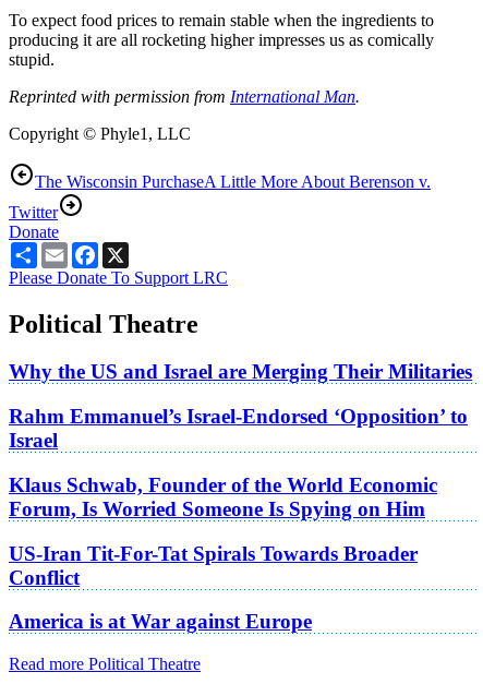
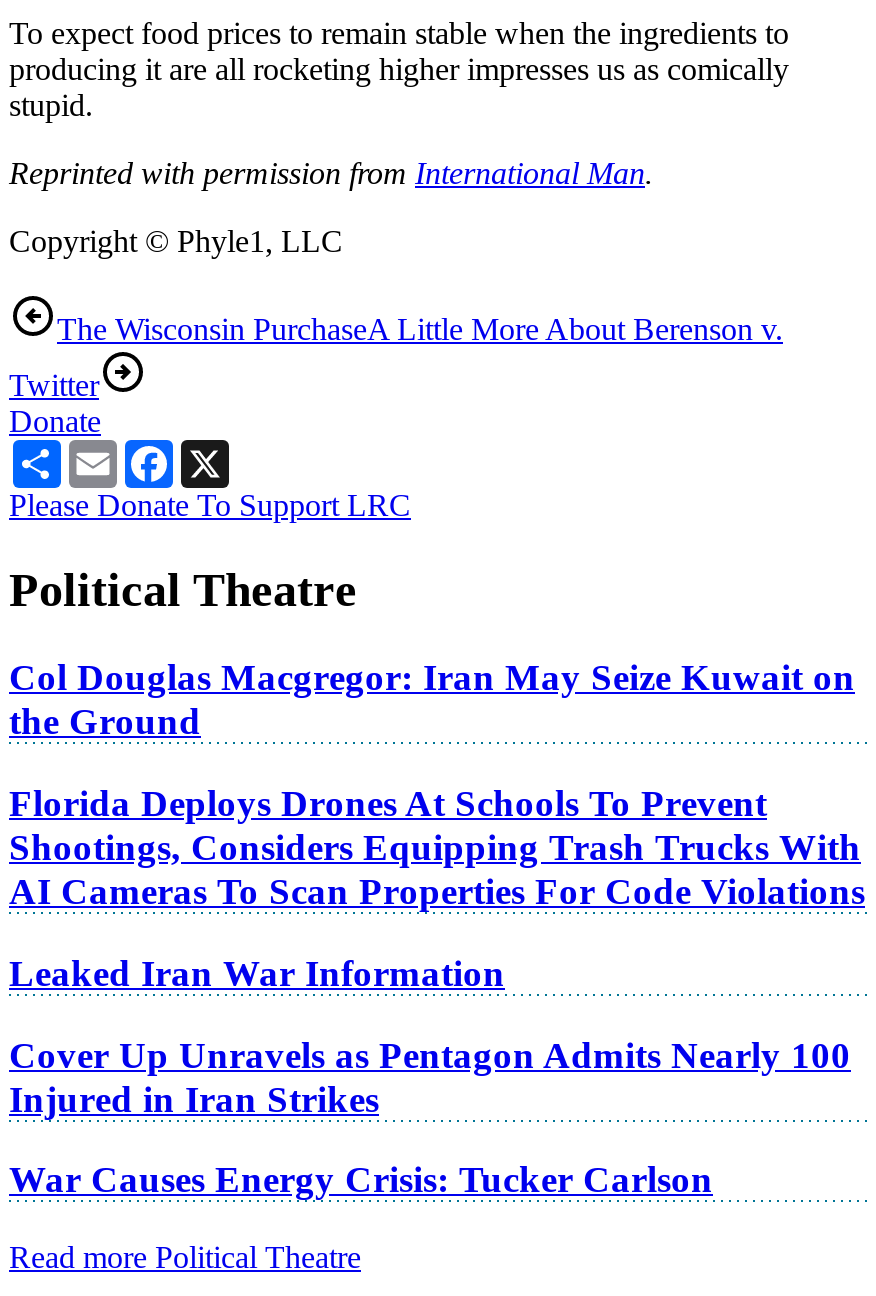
- Why the US and Israel are Merging Their Militaries
+ Col Douglas Macgregor: Iran May Seize Kuwait on
+ the Ground

- Rahm Emmanuel’s Israel-Endorsed ‘Opposition’ to
- Israel
+ Florida Deploys Drones At Schools To Prevent
+ Shootings, Considers Equipping Trash Trucks With
+ AI Cameras To Scan Properties For Code Violations

- Klaus Schwab, Founder of the World Economic
- Forum, Is Worried Someone Is Spying on Him
+ Leaked Iran War Information

- US-Iran Tit-For-Tat Spirals Towards Broader
- Conflict
+ Cover Up Unravels as Pentagon Admits Nearly 100
+ Injured in Iran Strikes

- America is at War against Europe
+ War Causes Energy Crisis: Tucker Carlson
